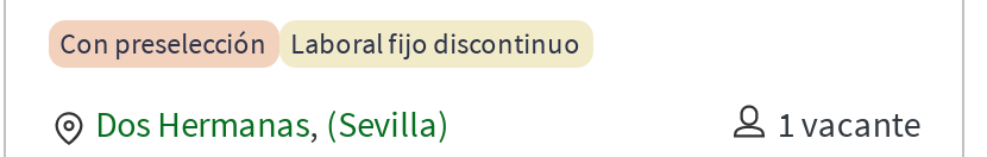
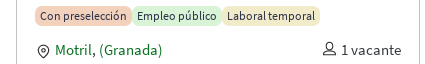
- Laboral fijo discontinuo
+ Empleo público
+ Laboral temporal

- Dos Hermanas, (Sevilla)
+ Motril, (Granada)
